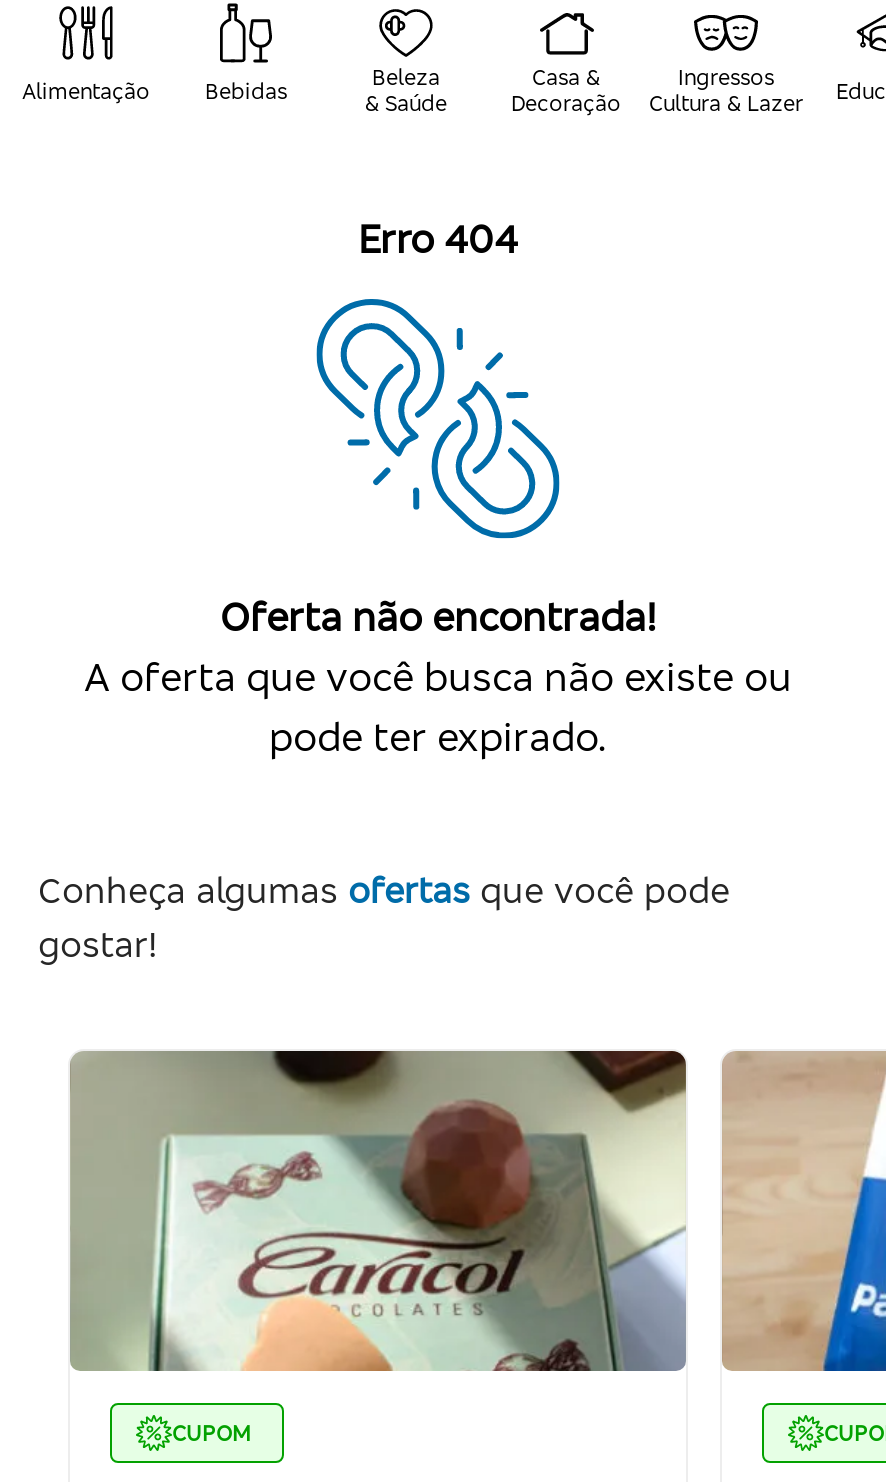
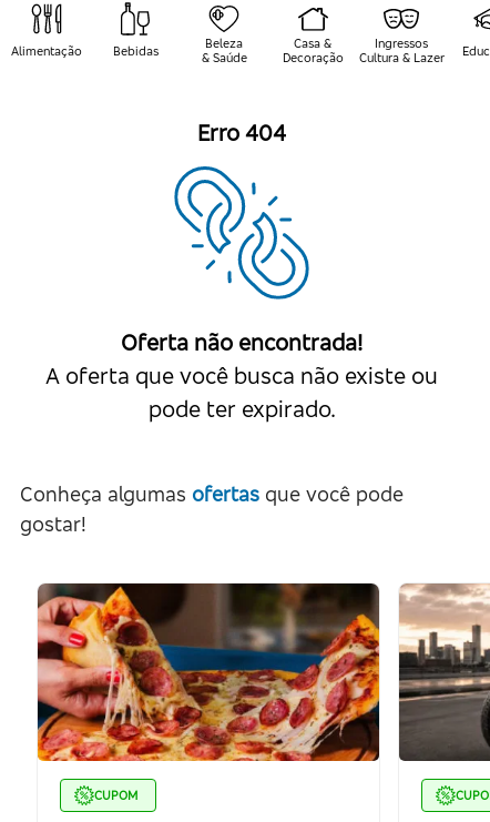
- [image]
+ [image]

- [image]
+ [image]
